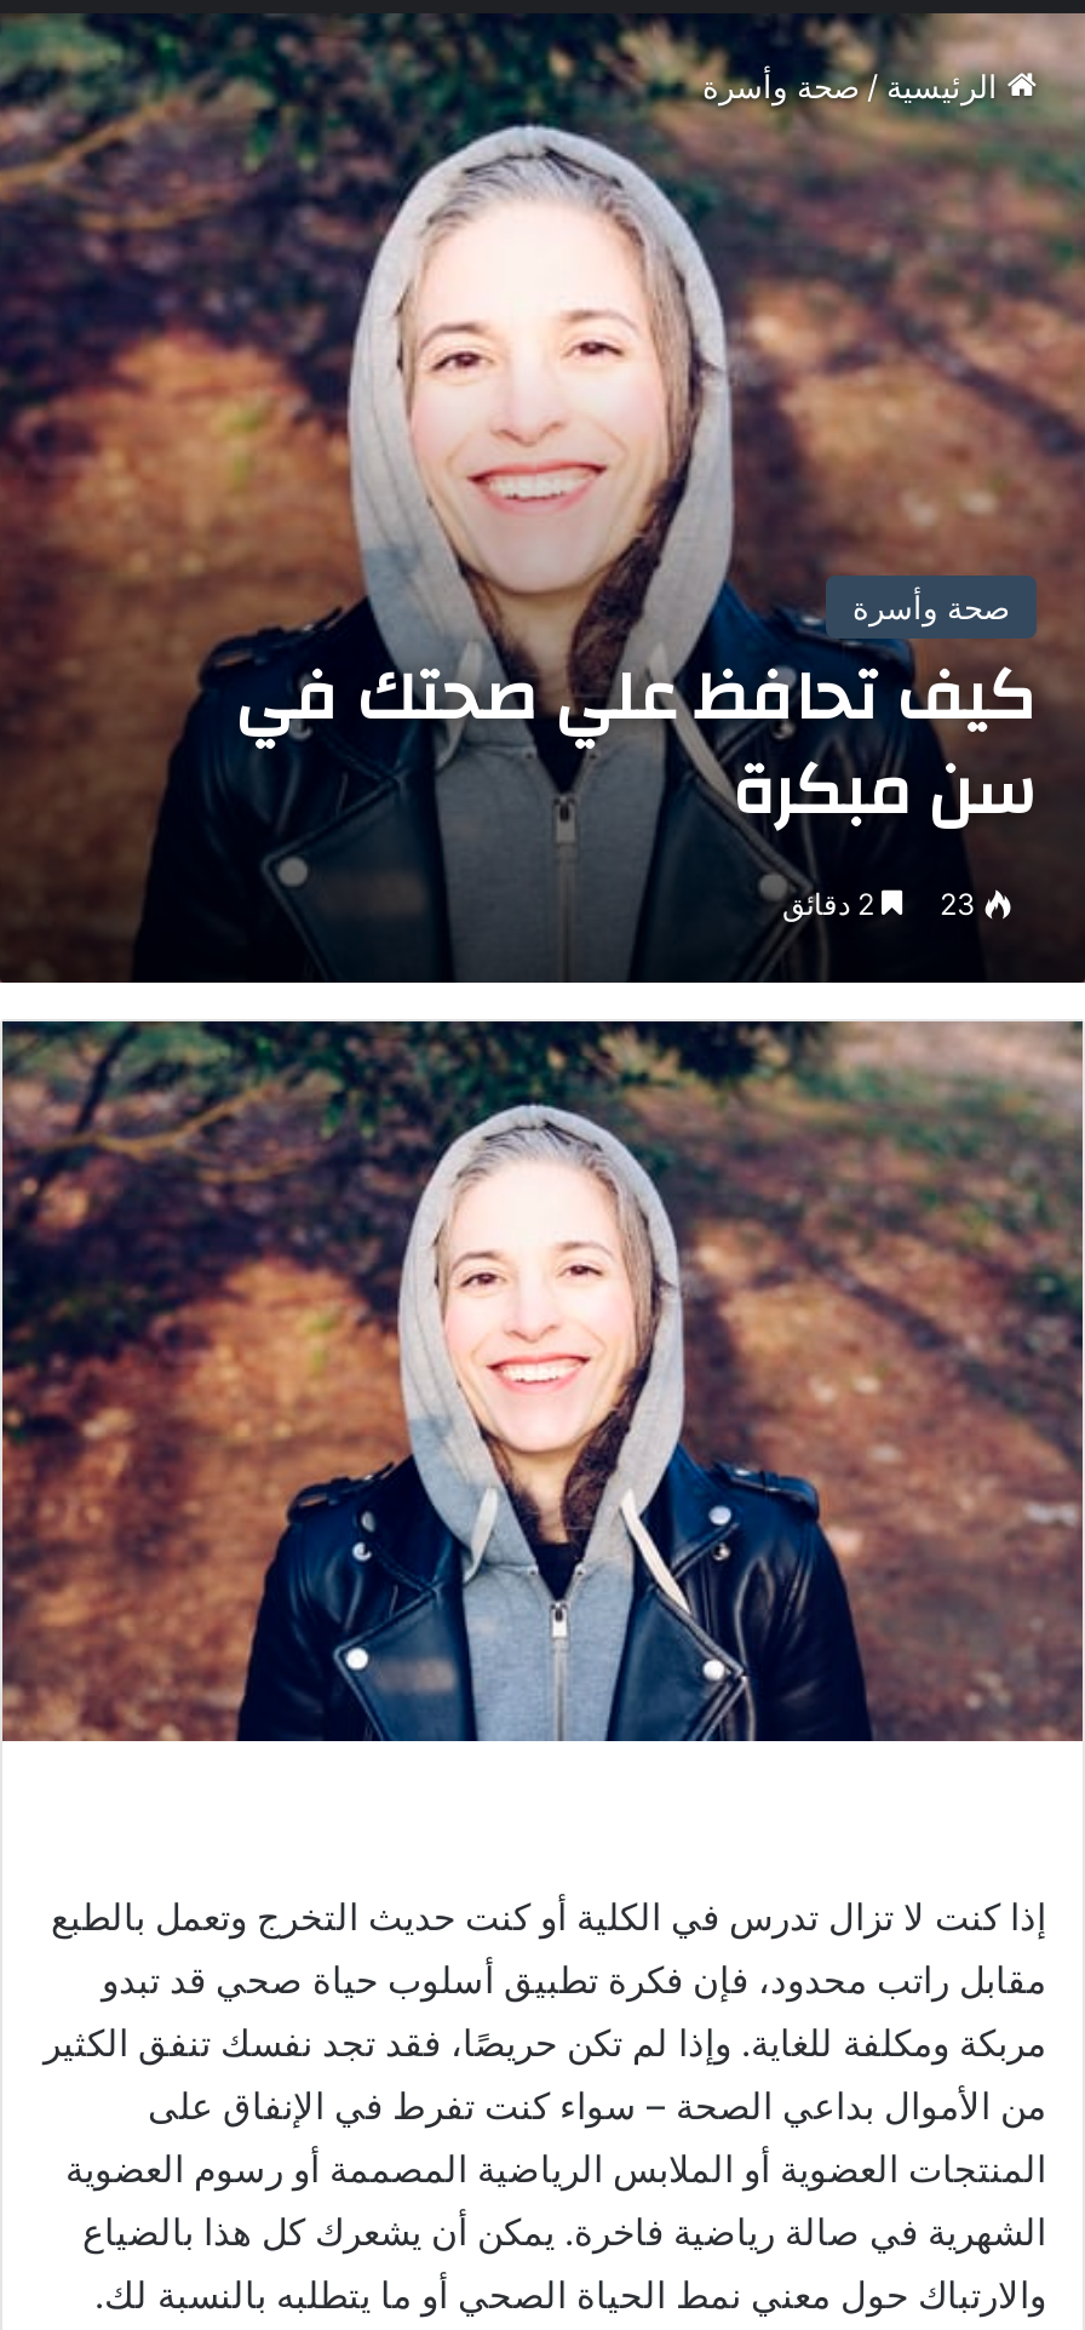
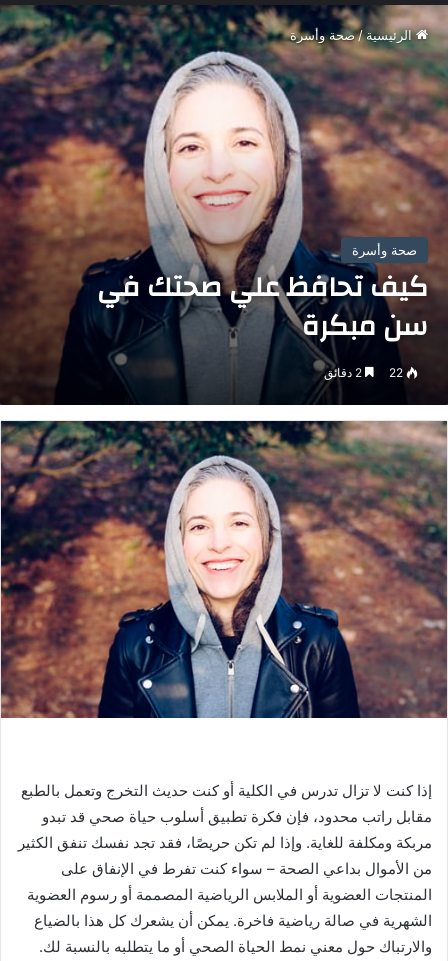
- 23
+ 22
